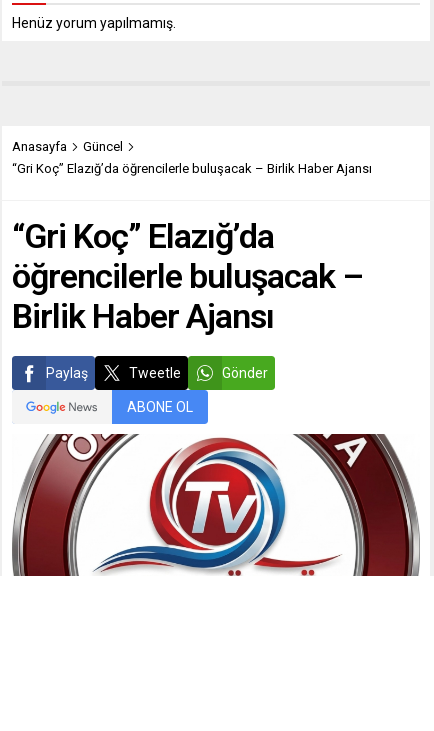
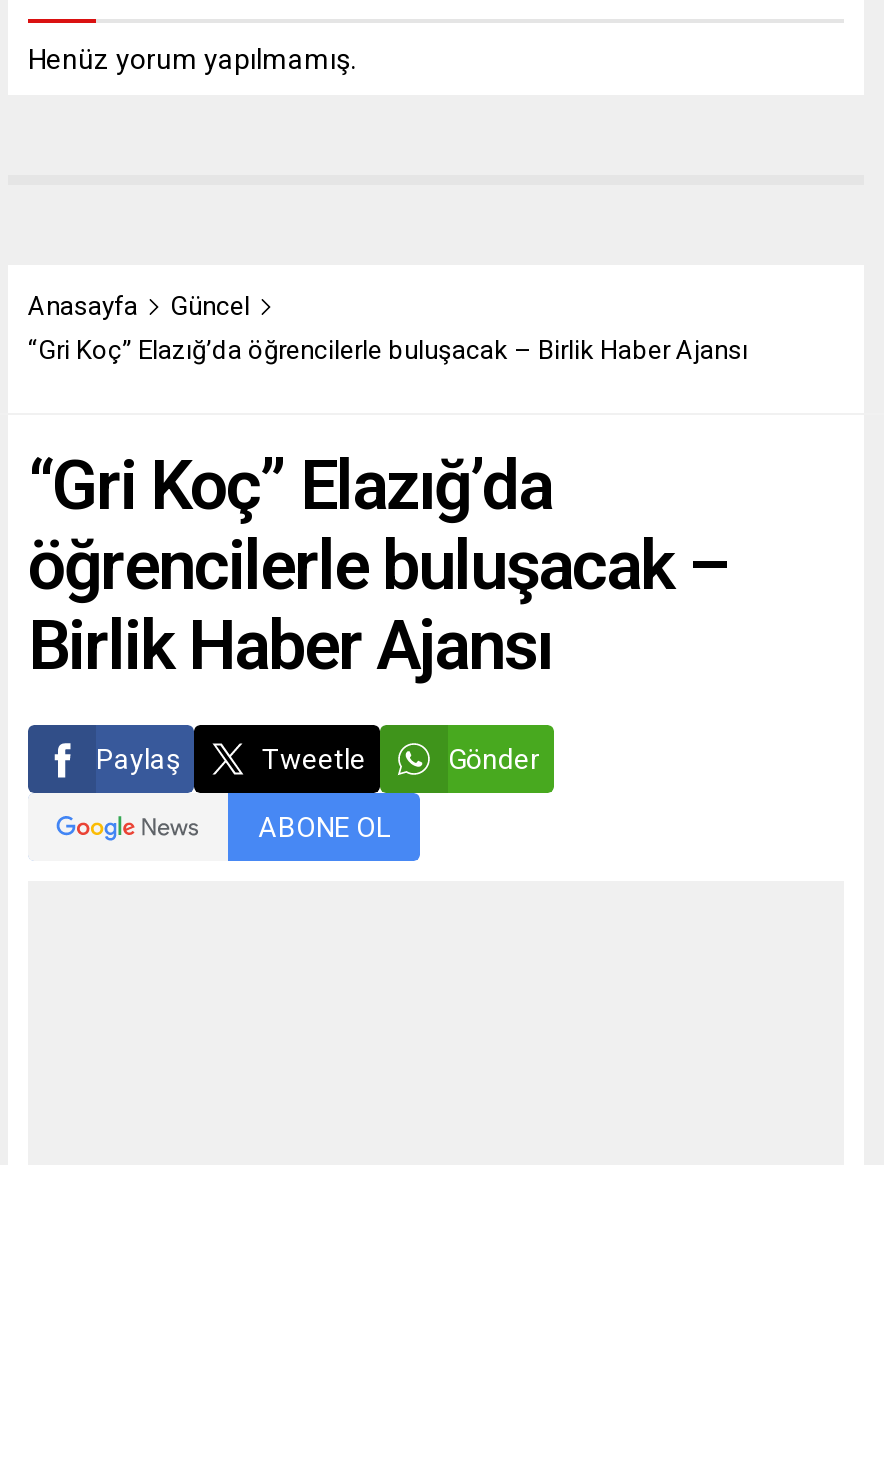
- [image]
